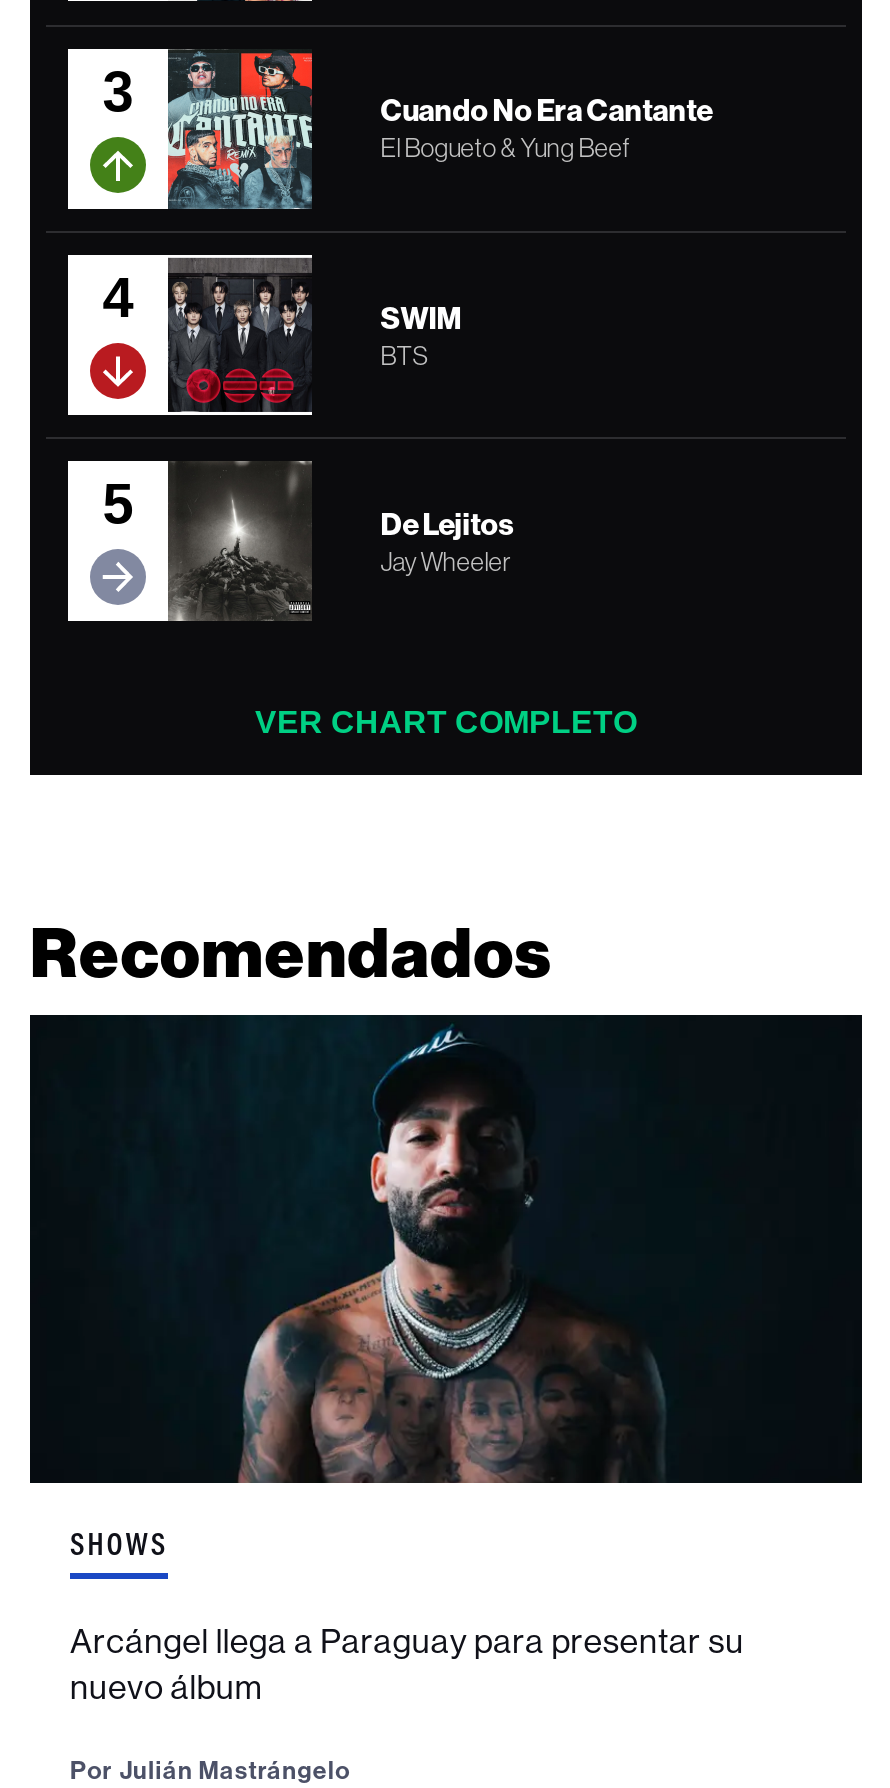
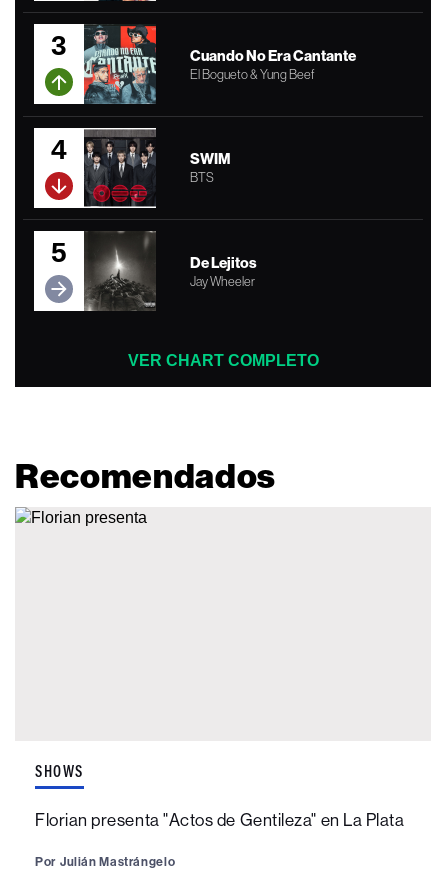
- [image]

- Arcángel llega a Paraguay para presentar su
- nuevo álbum
+ Florian presenta "Actos de Gentileza" en La Plata
